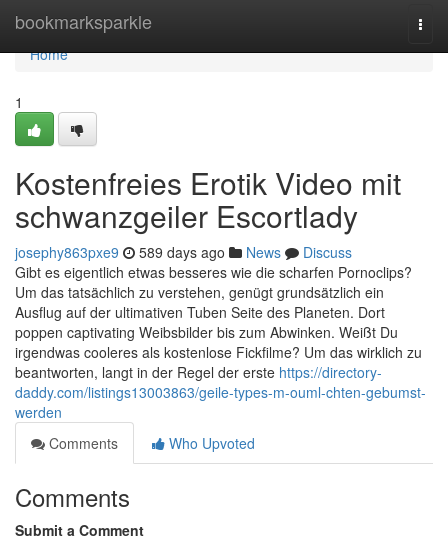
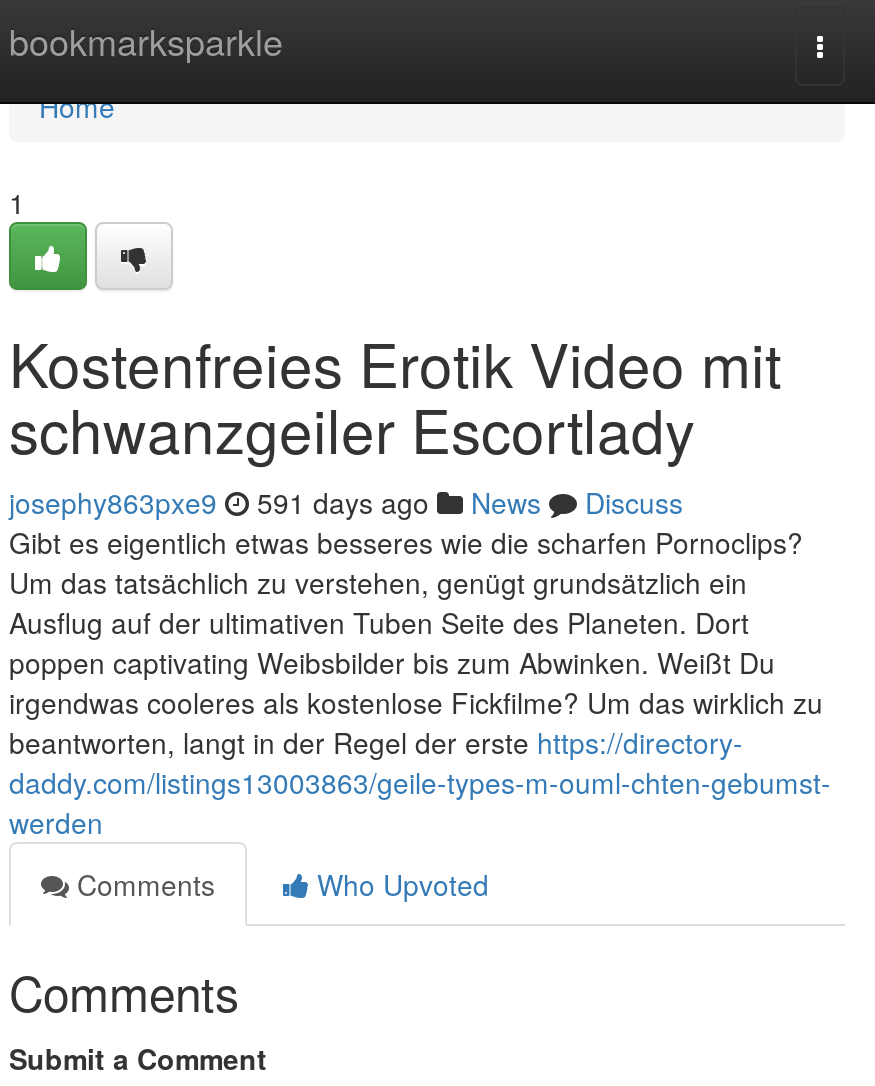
- josephy863pxe9 589 days ago News Discuss
+ josephy863pxe9 591 days ago News Discuss
